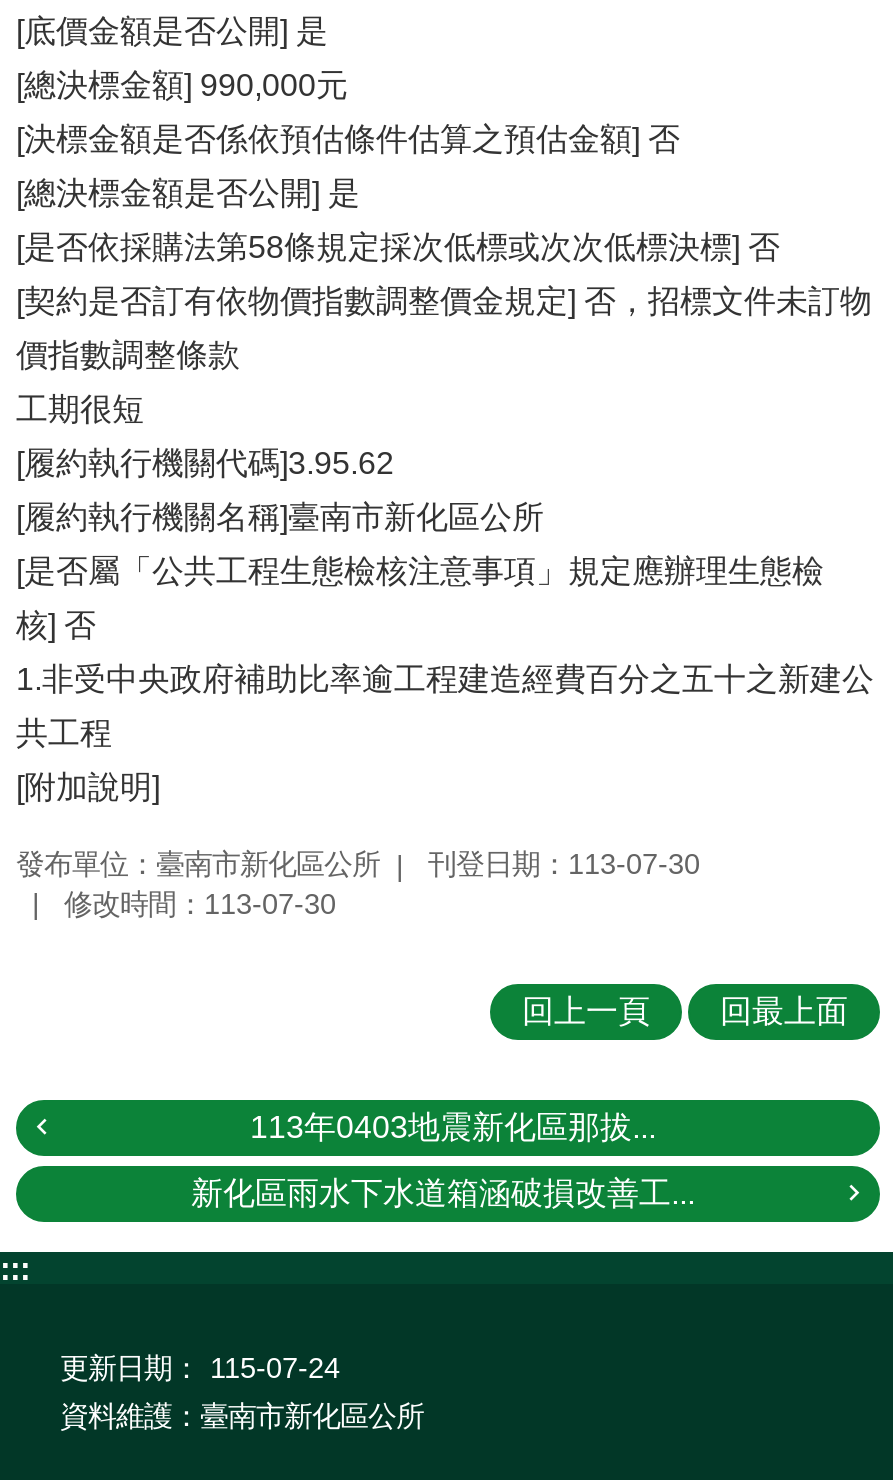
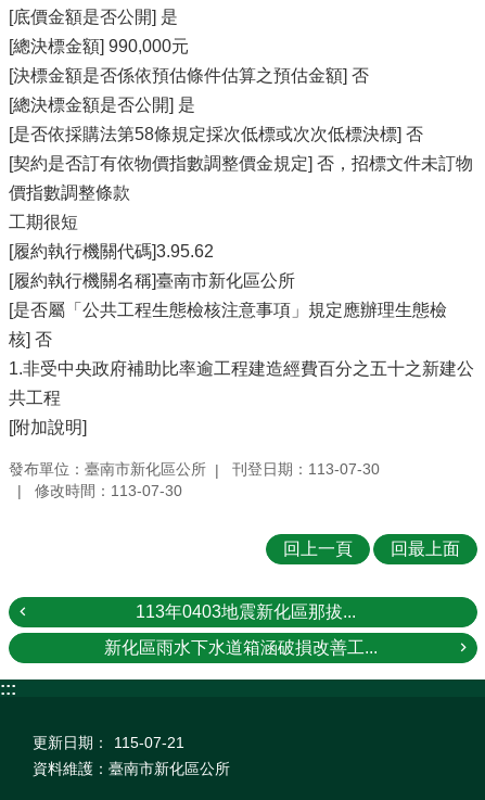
- 更新日期： 115-07-24
+ 更新日期： 115-07-21
